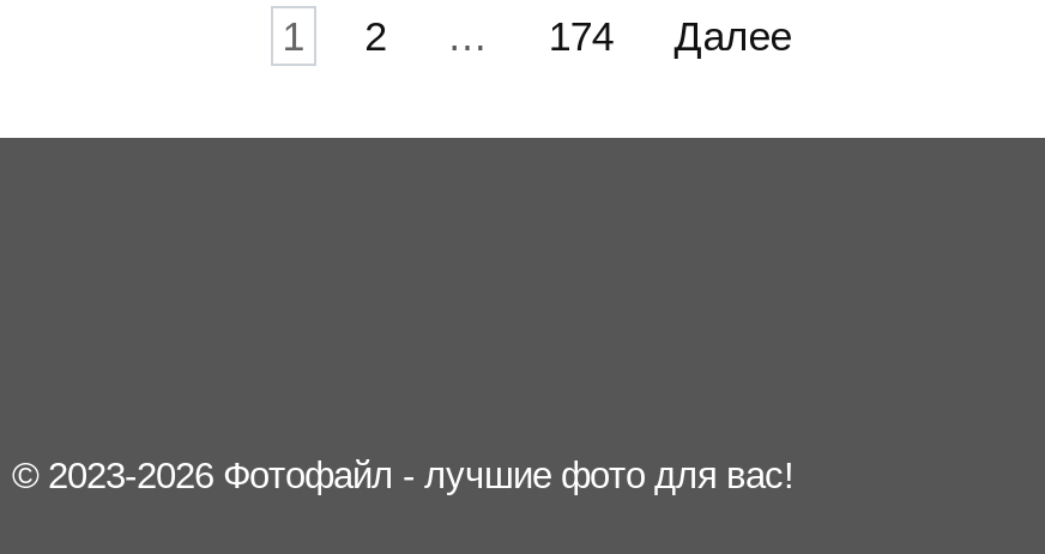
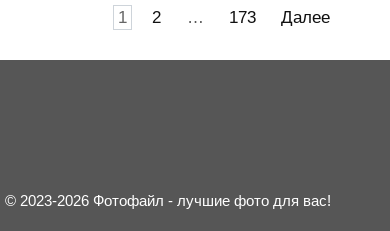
- 174
+ 173
